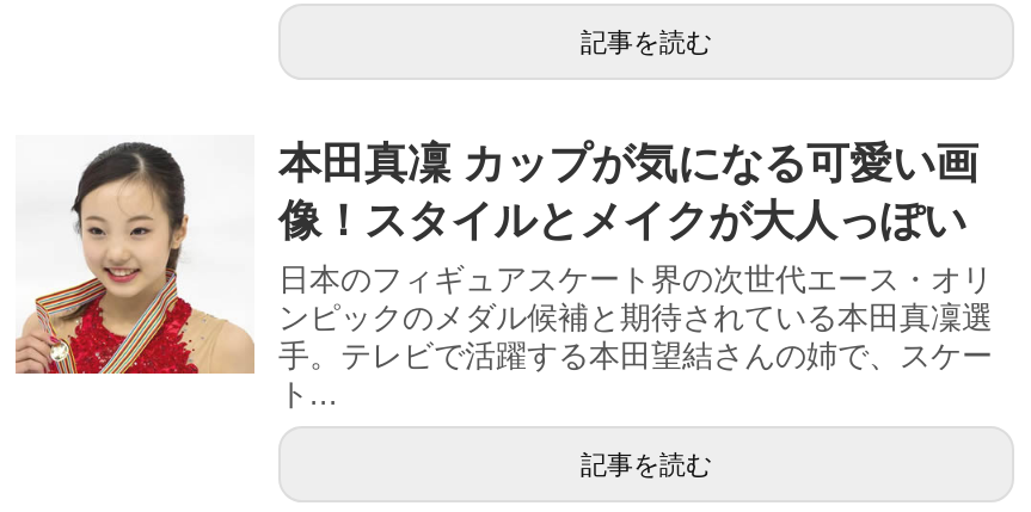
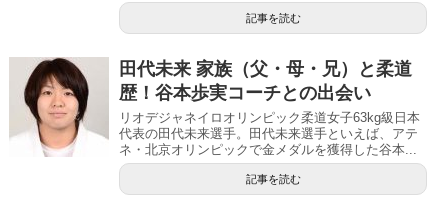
- [image]
- 本田真凜 カップが気になる可愛い画
- 像！スタイルとメイクが大人っぽい
- 日本のフィギュアスケート界の次世代エース・オリ
- ンピックのメダル候補と期待されている本田真凜選
- 手。テレビで活躍する本田望結さんの姉で、スケー
- ト...
+ [image]
+ 田代未来 家族（父・母・兄）と柔道
+ 歴！谷本歩実コーチとの出会い
+ リオデジャネイロオリンピック柔道女子63kg級日本
+ 代表の田代未来選手。田代未来選手といえば、アテ
+ ネ・北京オリンピックで金メダルを獲得した谷本...
